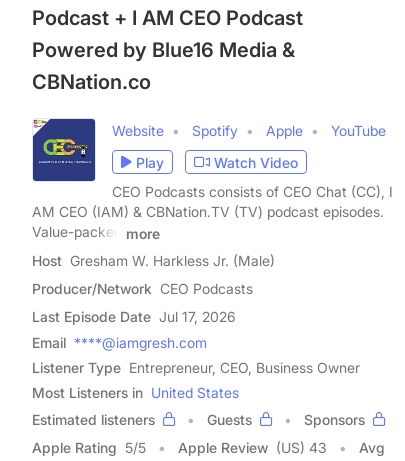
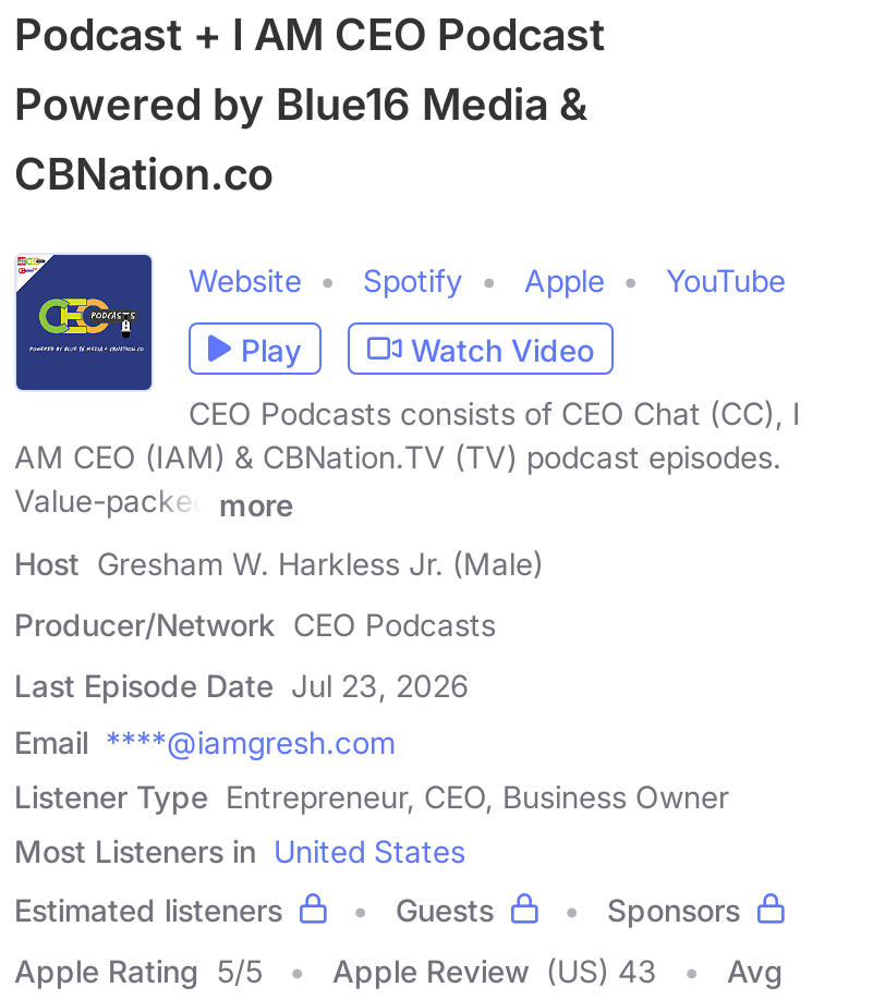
- Last Episode Date Jul 17, 2026
+ Last Episode Date Jul 23, 2026
